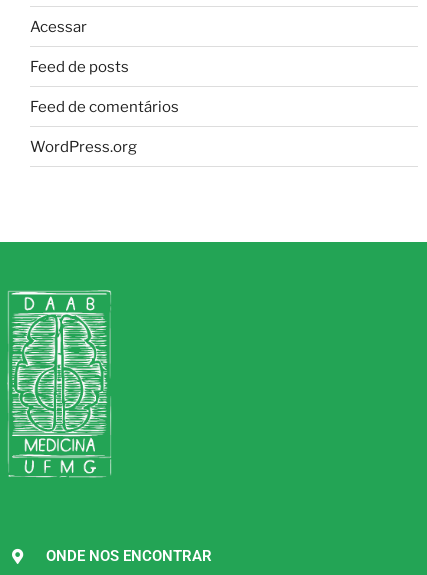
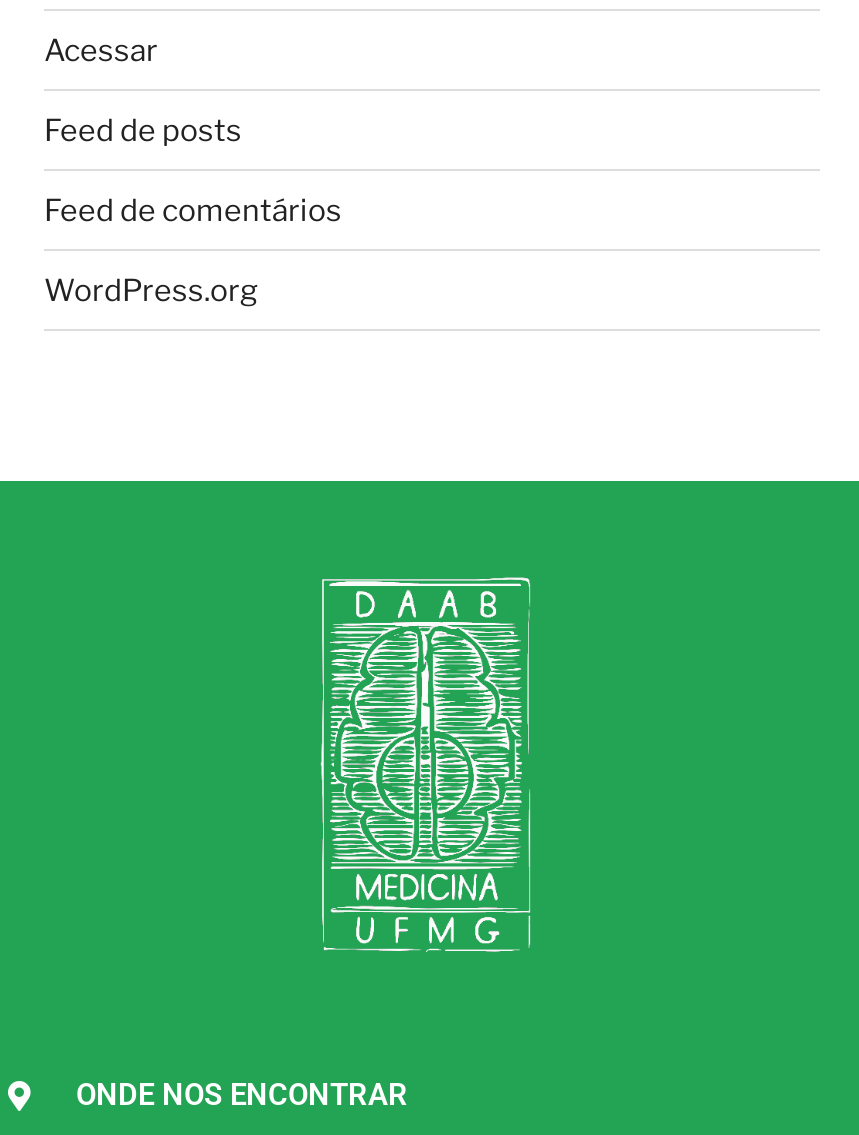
+ [image]

- [image]
